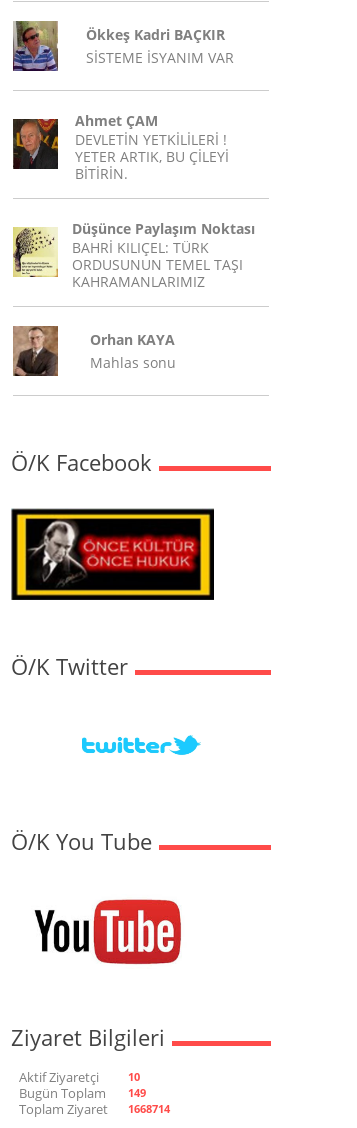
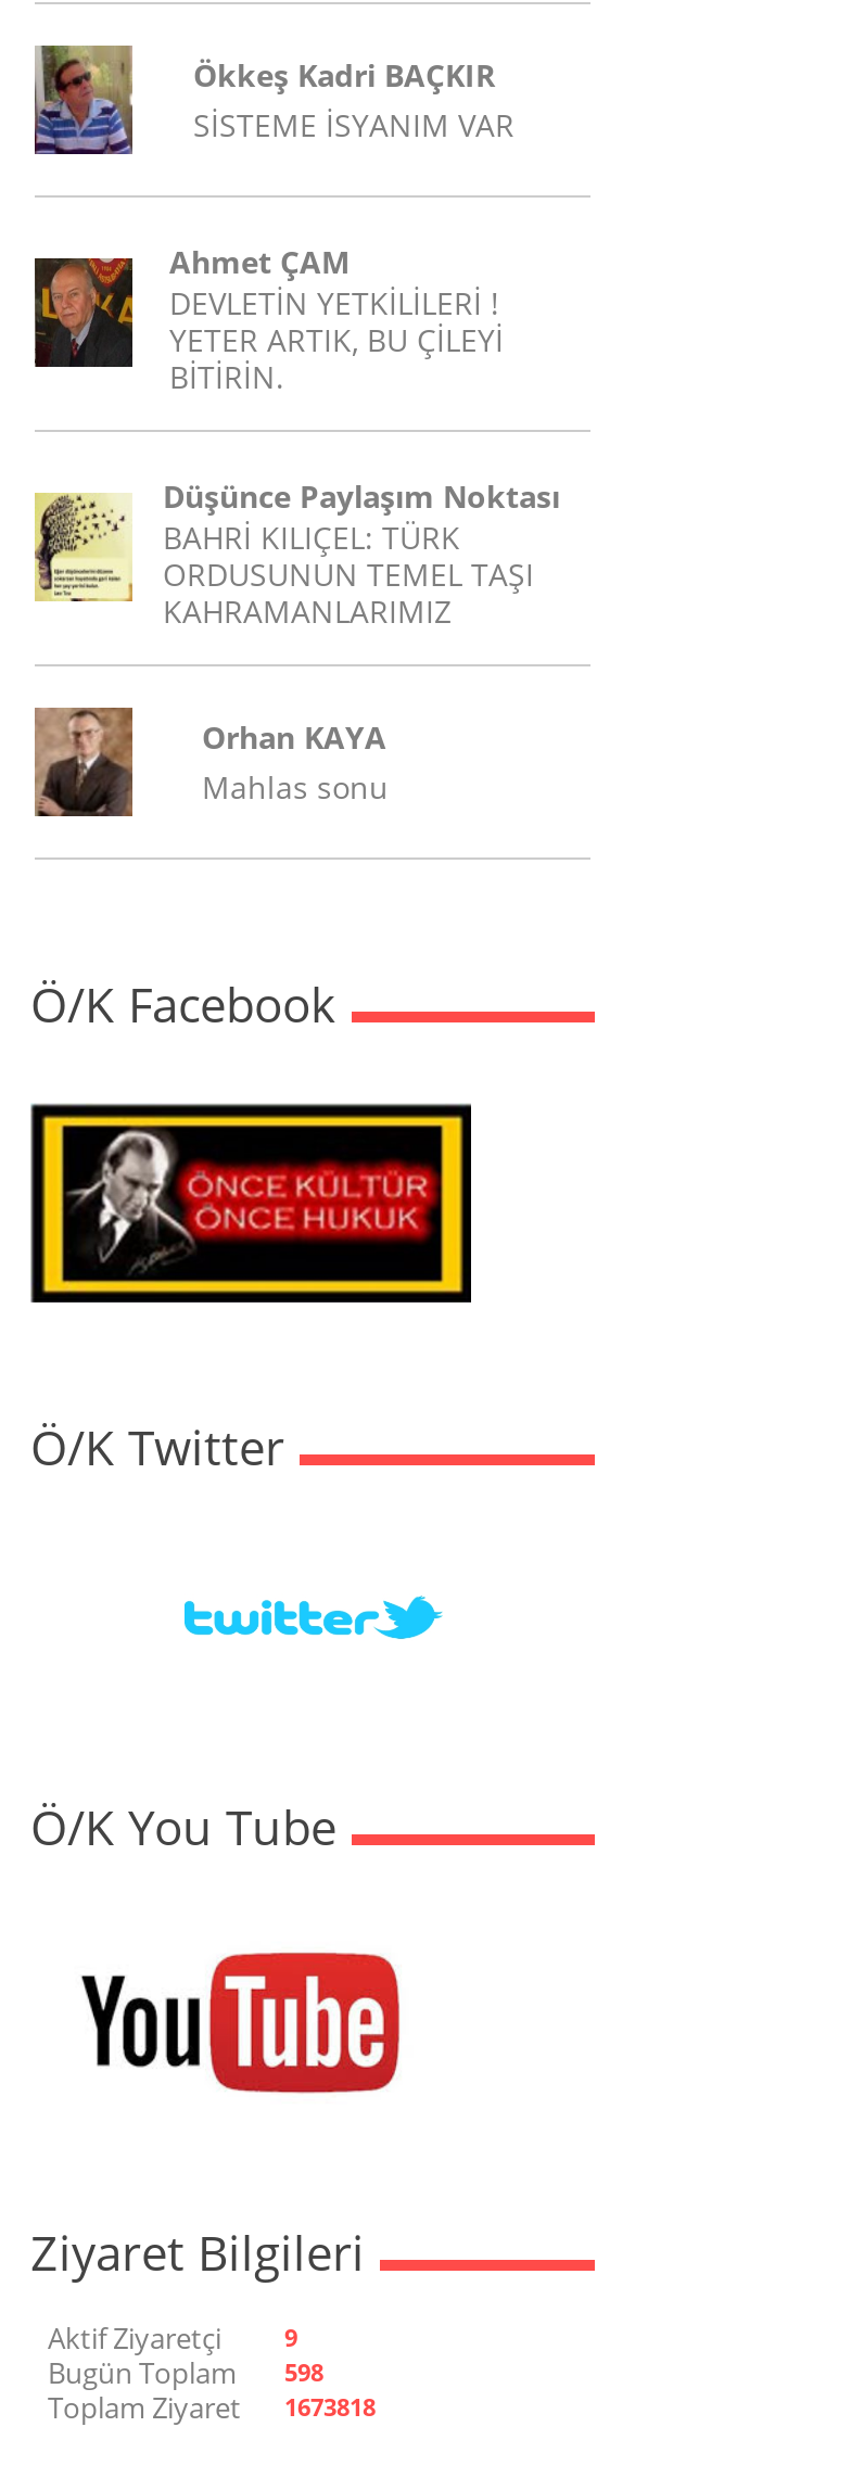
- Aktif Ziyaretçi 10
+ Aktif Ziyaretçi 9

- Bugün Toplam 149
+ Bugün Toplam 598

- Toplam Ziyaret 1668714
+ Toplam Ziyaret 1673818
